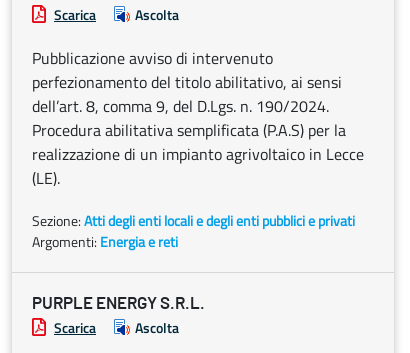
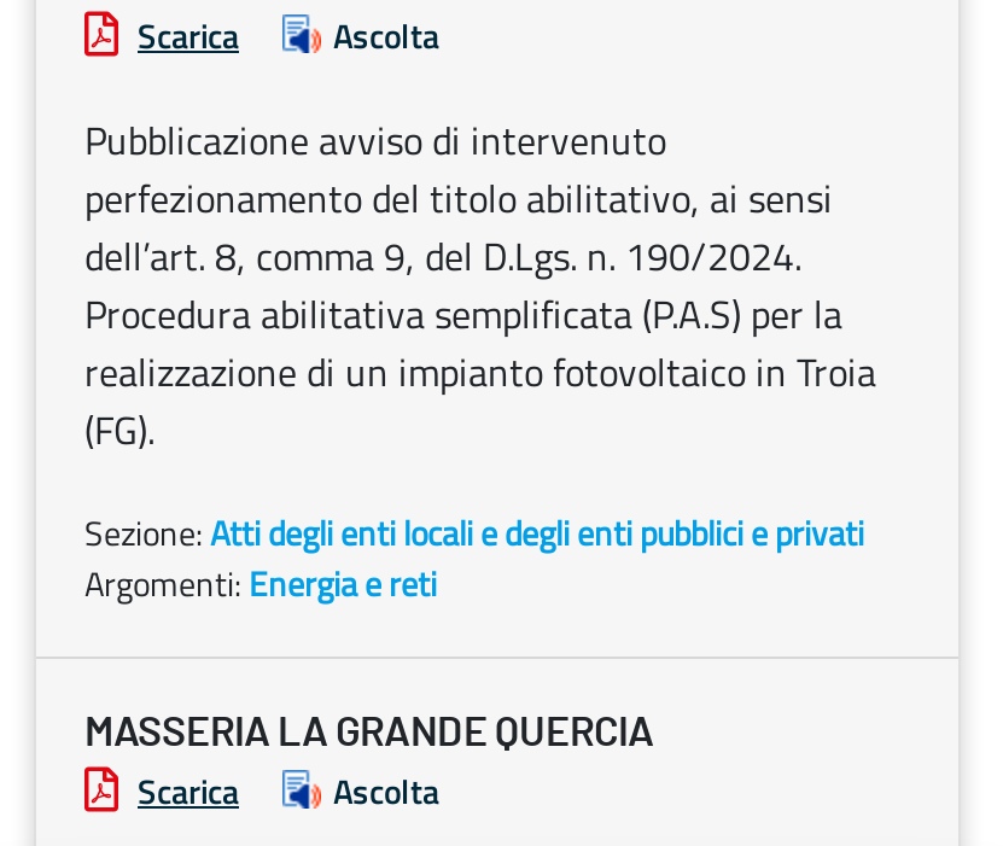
- realizzazione di un impianto agrivoltaico in Lecce
- (LE).
+ realizzazione di un impianto fotovoltaico in Troia
+ (FG).

- PURPLE ENERGY S.R.L.
+ MASSERIA LA GRANDE QUERCIA
